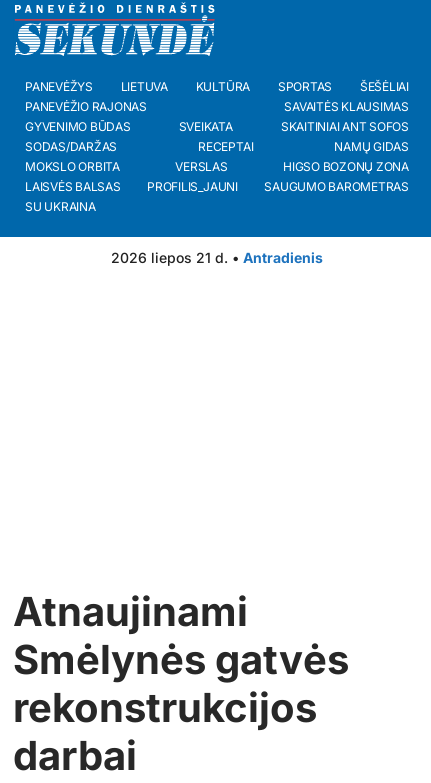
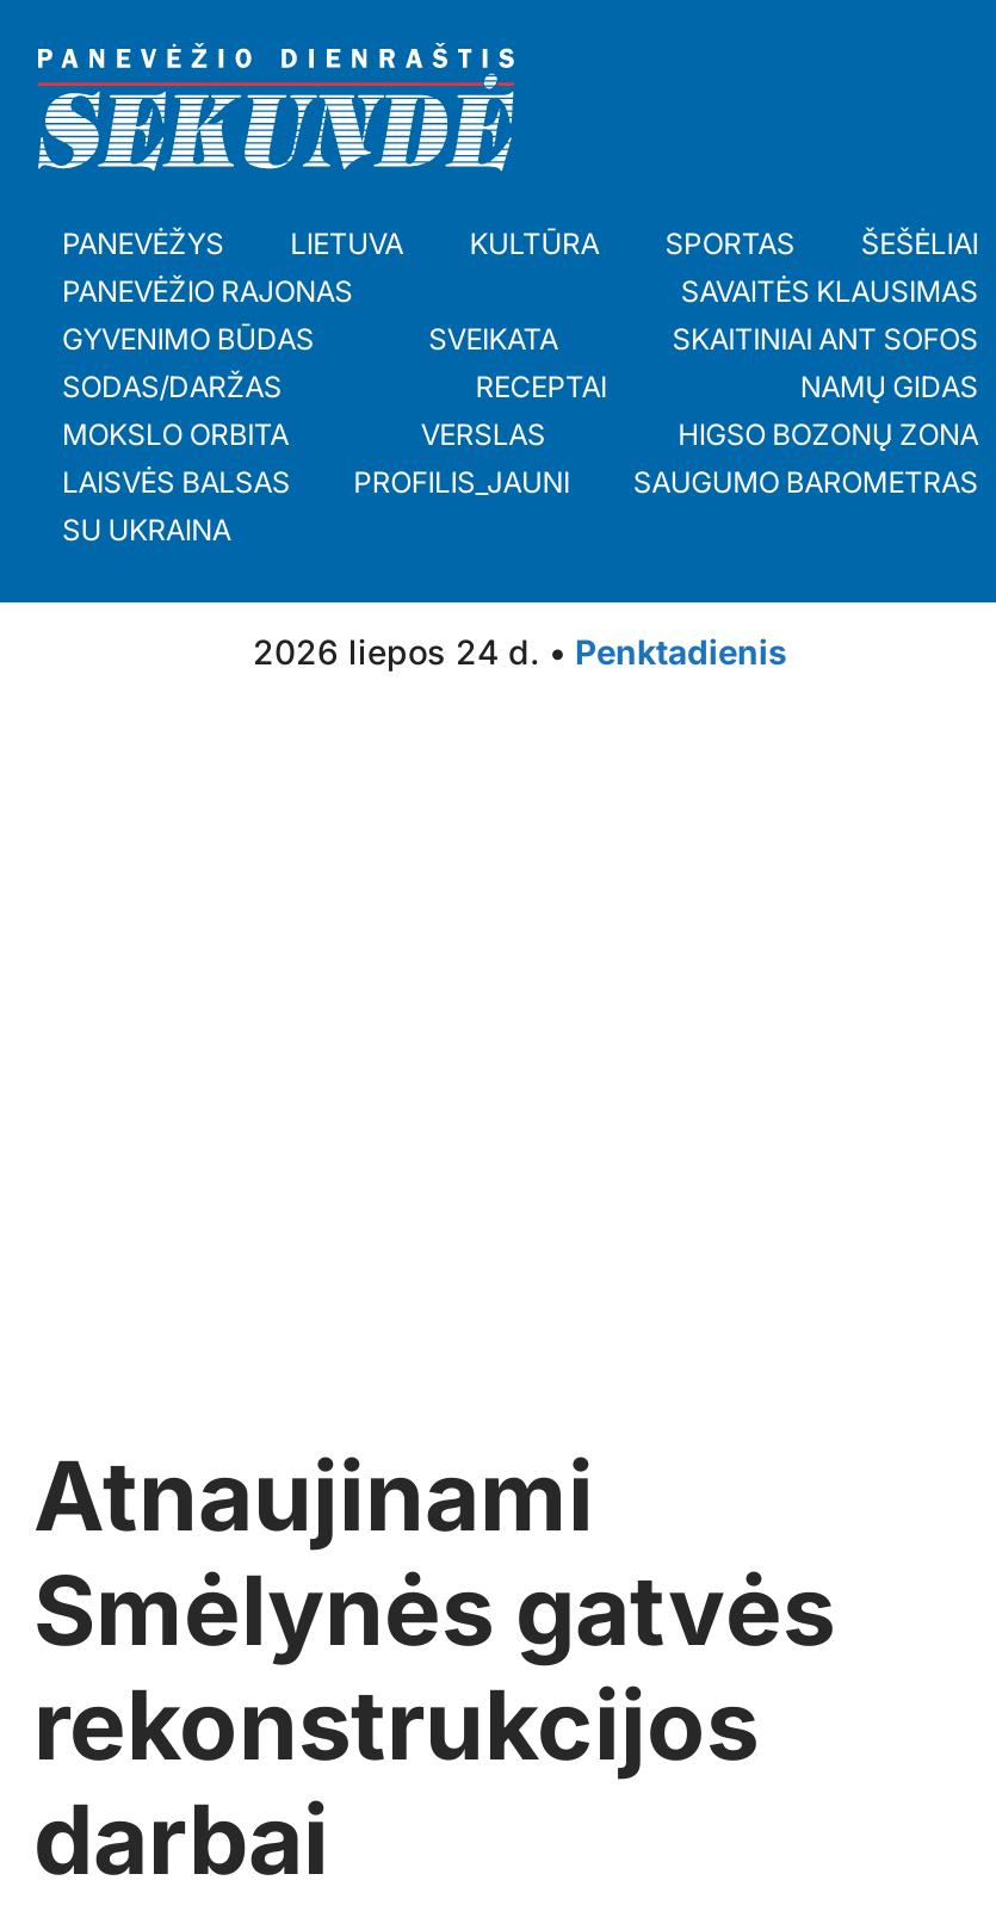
- 2026 liepos 21 d. • Antradienis
+ 2026 liepos 24 d. • Penktadienis
